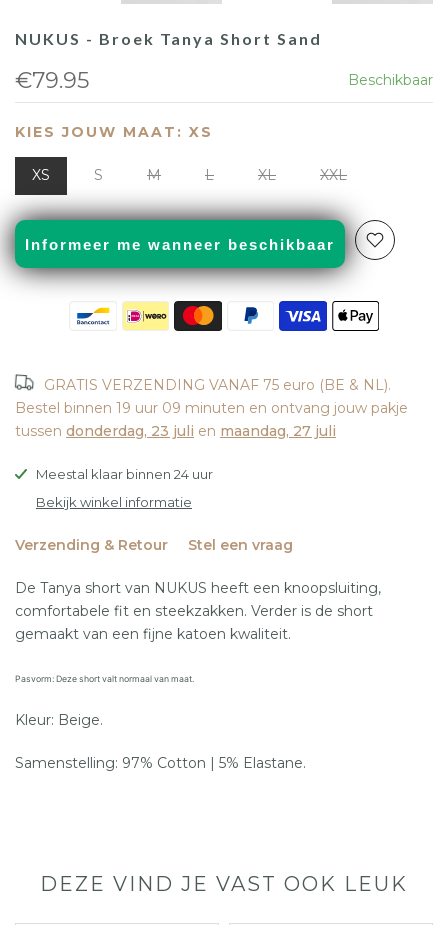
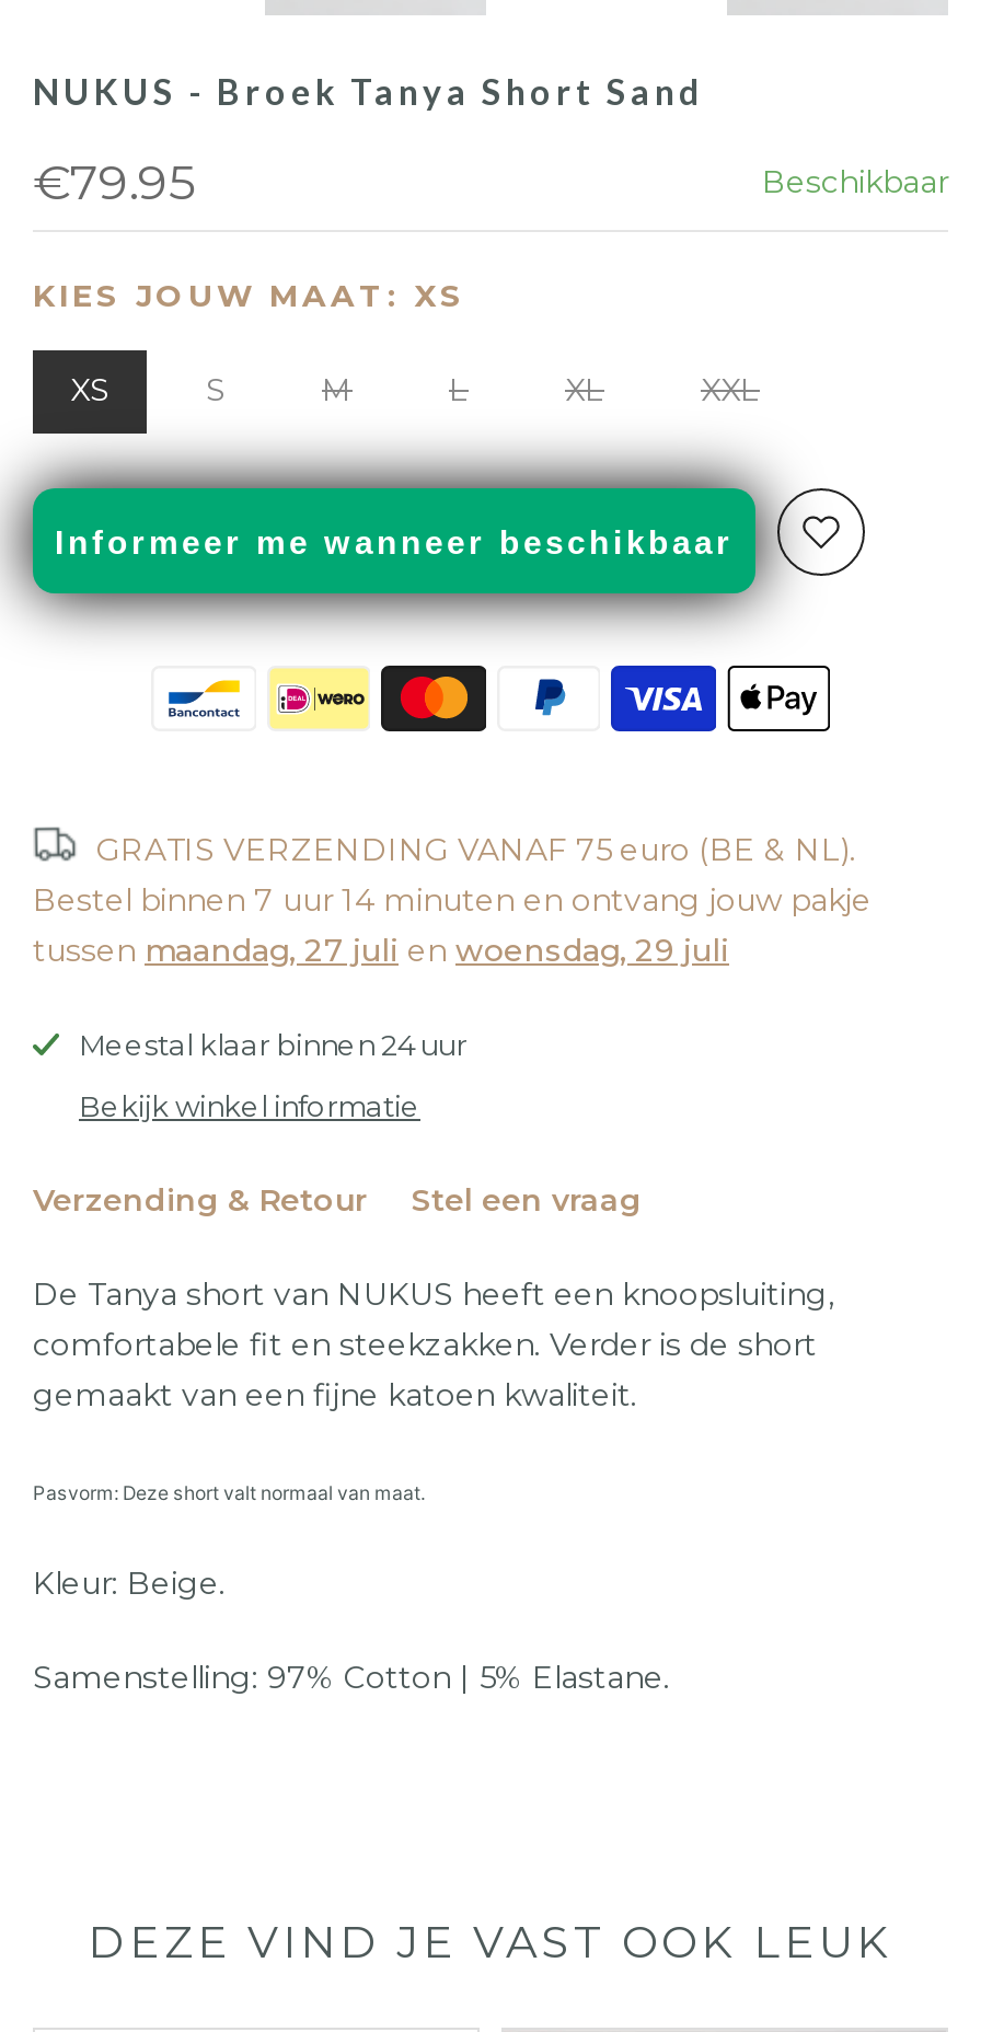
- Bestel binnen 19 uur 09 minuten en ontvang jouw pakje
+ Bestel binnen 7 uur 14 minuten en ontvang jouw pakje

- tussen donderdag, 23 juli en maandag, 27 juli
+ tussen maandag, 27 juli en woensdag, 29 juli
